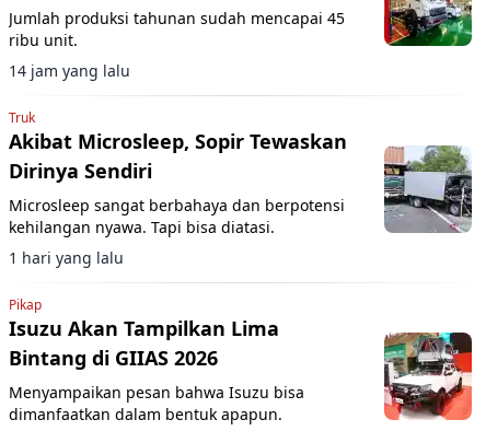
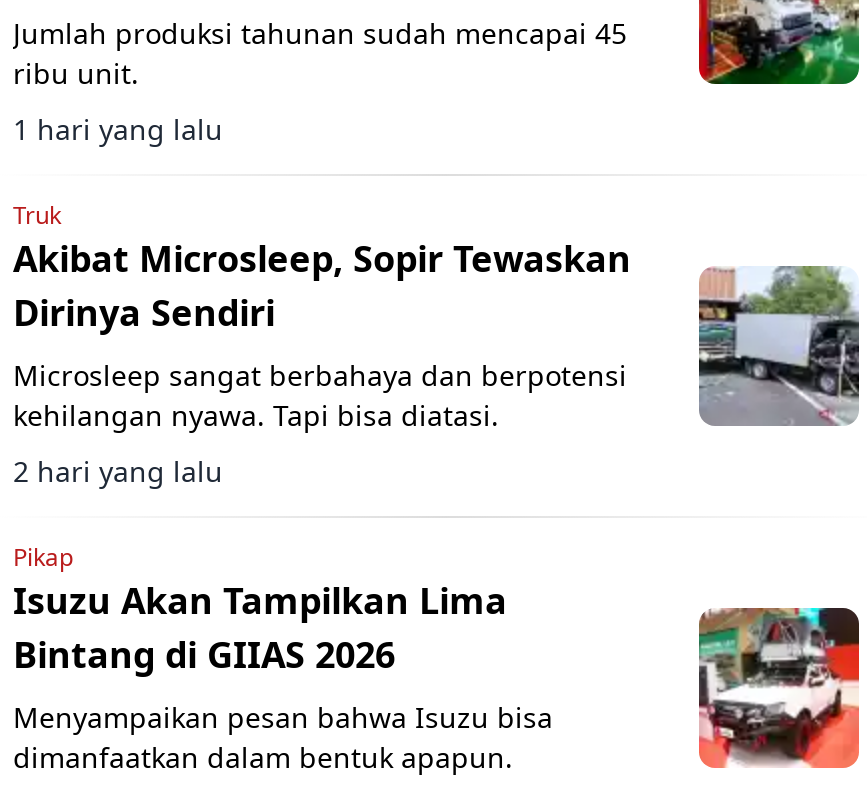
- 14 jam yang lalu

+ 2 hari yang lalu

moved up: 1 hari yang lalu
